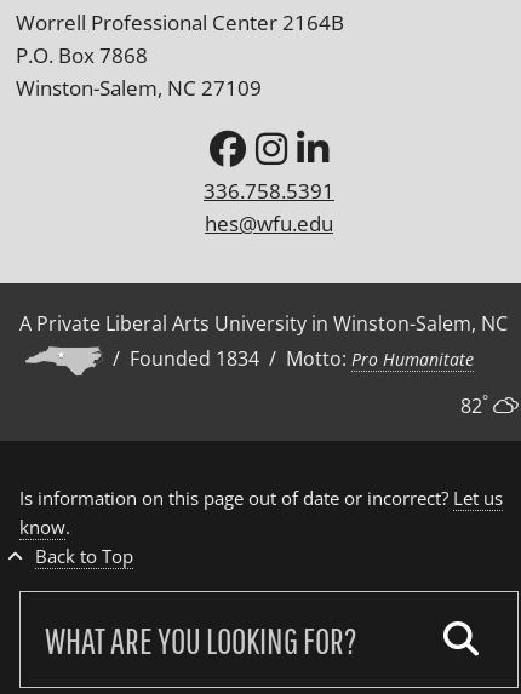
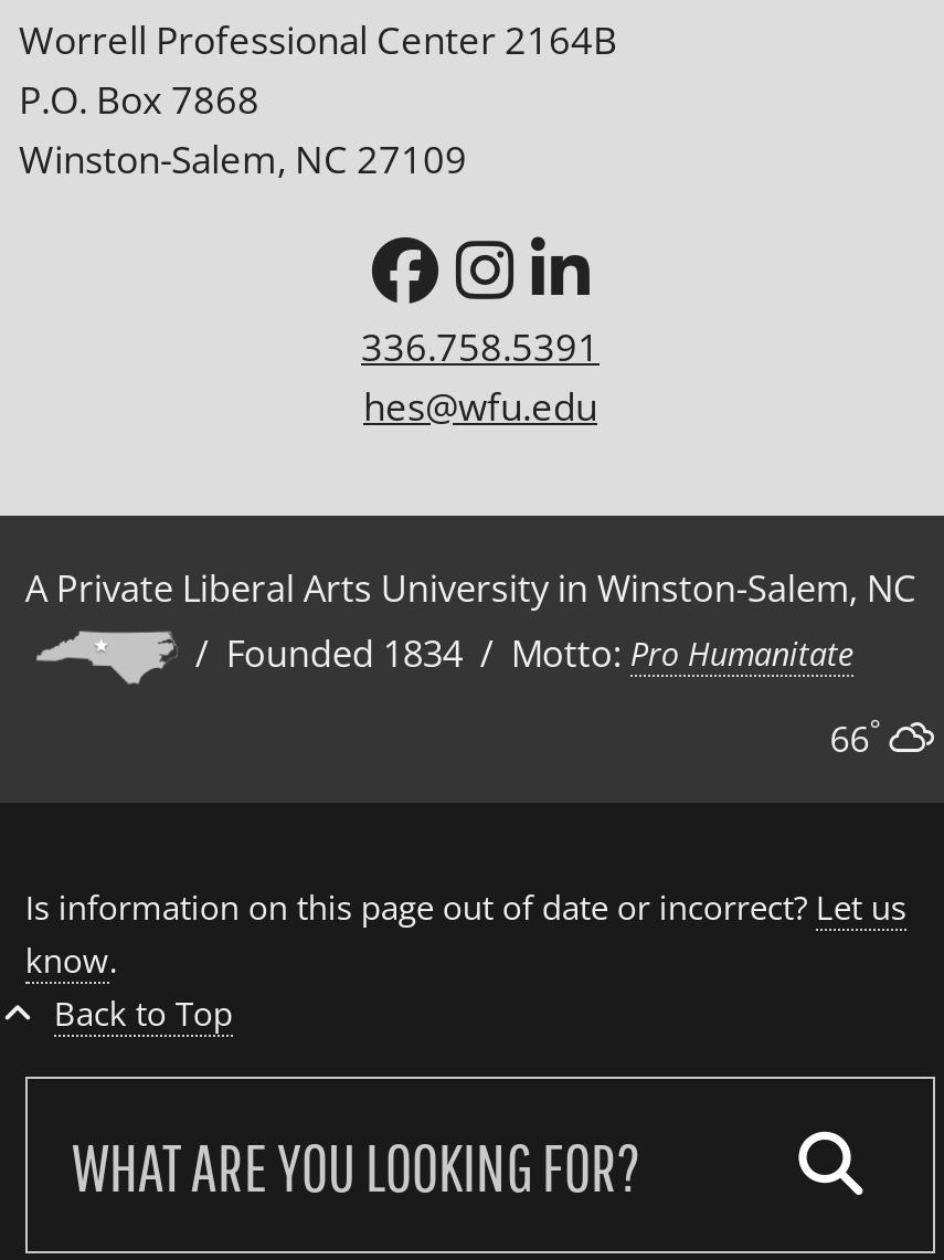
- 82°
+ 66°
